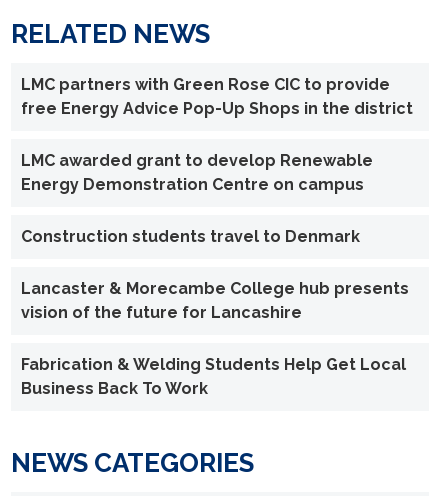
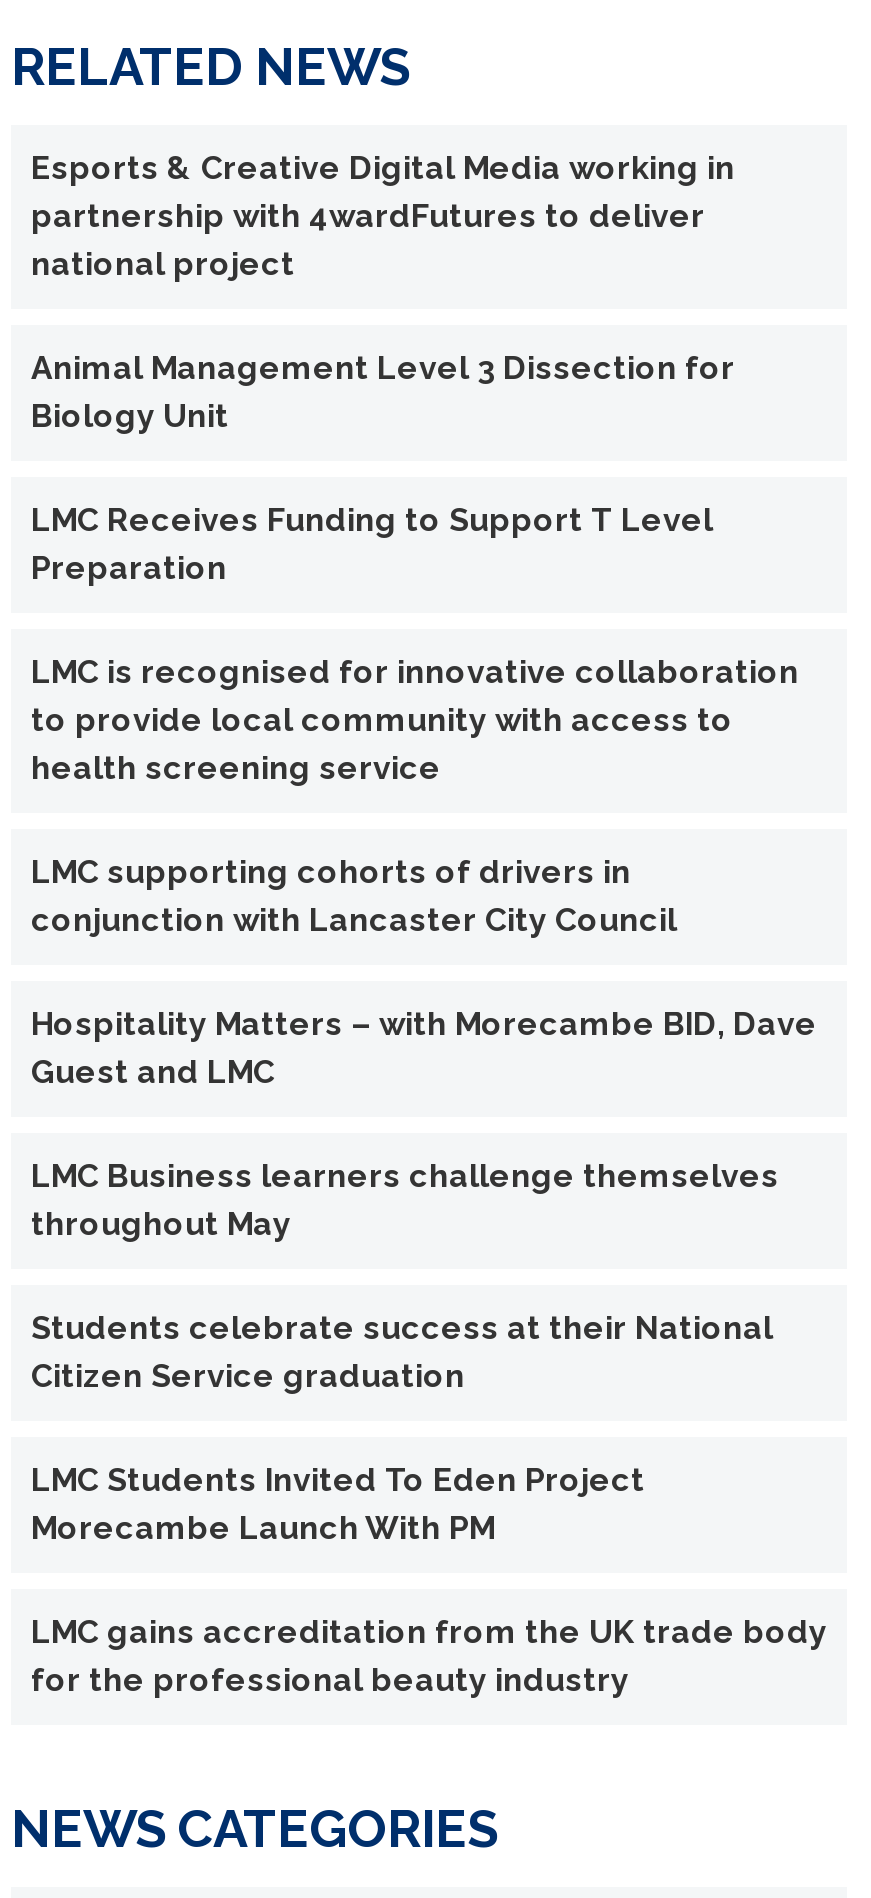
- LMC partners with Green Rose CIC to provide
- free Energy Advice Pop-Up Shops in the district
- LMC awarded grant to develop Renewable
- Energy Demonstration Centre on campus
- Construction students travel to Denmark
- Lancaster & Morecambe College hub presents
- vision of the future for Lancashire
- Fabrication & Welding Students Help Get Local
- Business Back To Work
+ Esports & Creative Digital Media working in
+ partnership with 4wardFutures to deliver
+ national project
+ Animal Management Level 3 Dissection for
+ Biology Unit
+ LMC Receives Funding to Support T Level
+ Preparation
+ LMC is recognised for innovative collaboration
+ to provide local community with access to
+ health screening service
+ LMC supporting cohorts of drivers in
+ conjunction with Lancaster City Council
+ Hospitality Matters – with Morecambe BID, Dave
+ Guest and LMC
+ LMC Business learners challenge themselves
+ throughout May
+ Students celebrate success at their National
+ Citizen Service graduation
+ LMC Students Invited To Eden Project
+ Morecambe Launch With PM
+ LMC gains accreditation from the UK trade body
+ for the professional beauty industry
